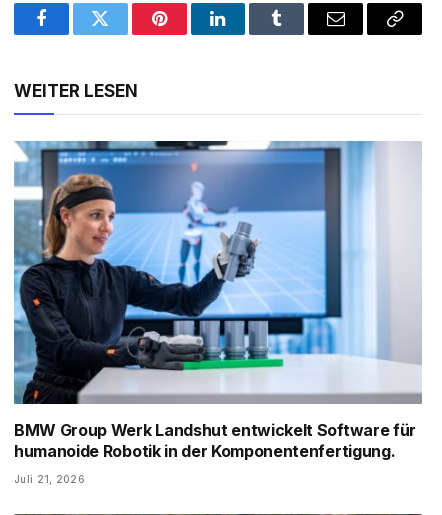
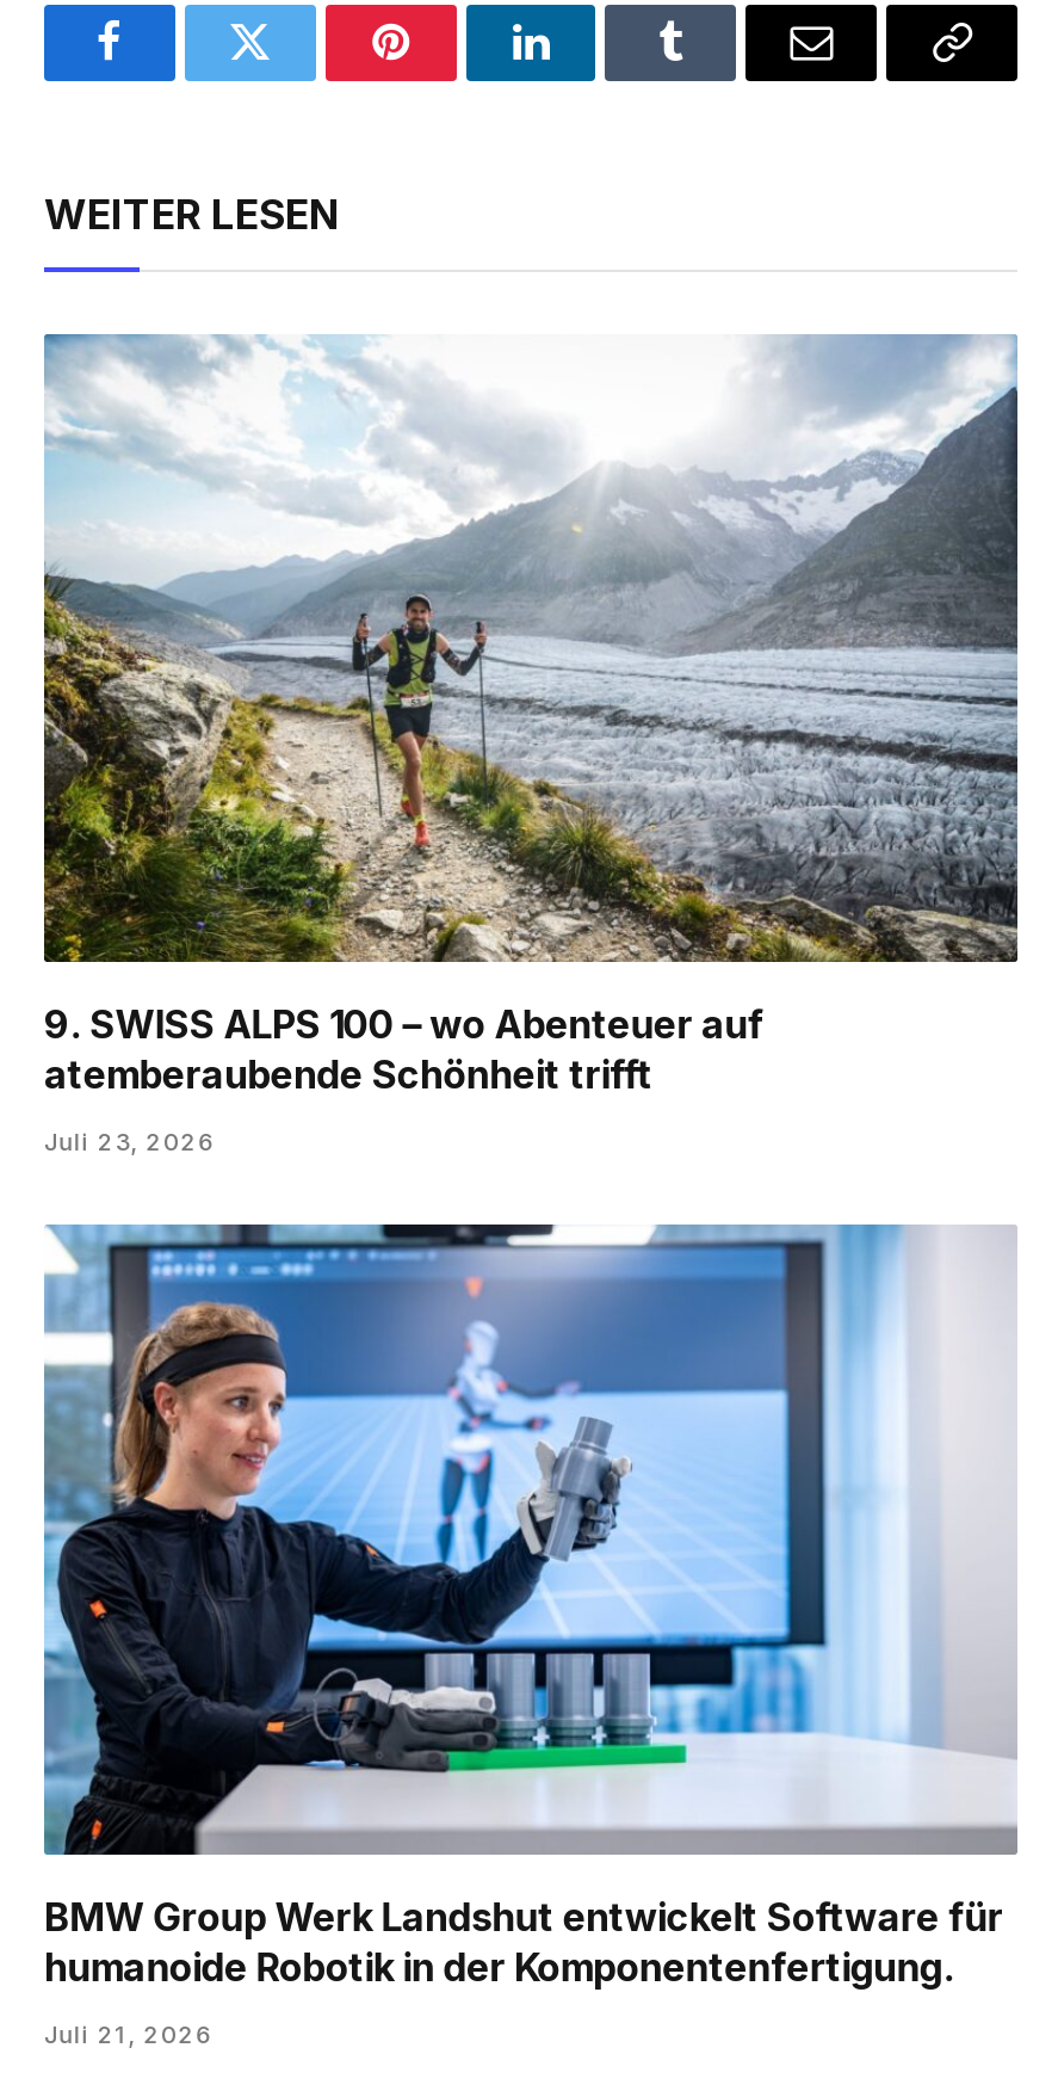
+ [image]
+ 9. SWISS ALPS 100 – wo Abenteuer auf
+ atemberaubende Schönheit trifft
+ Juli 23, 2026
